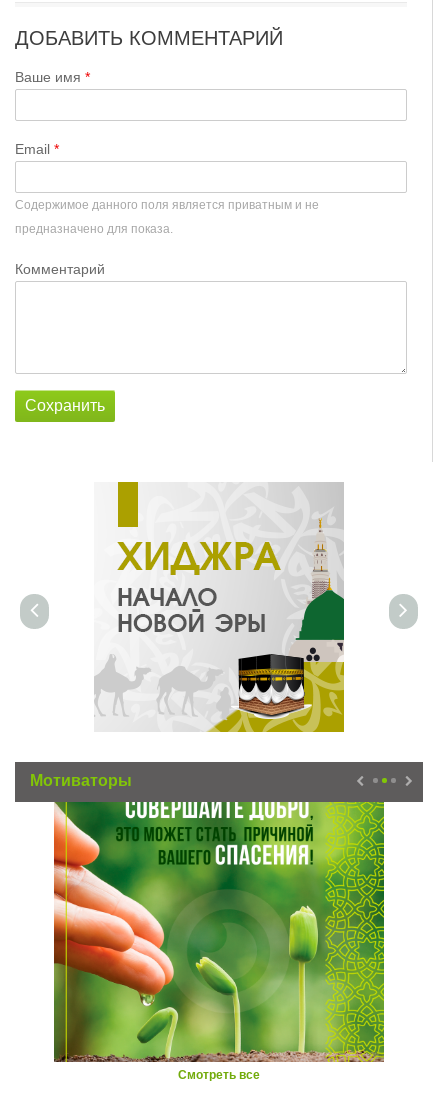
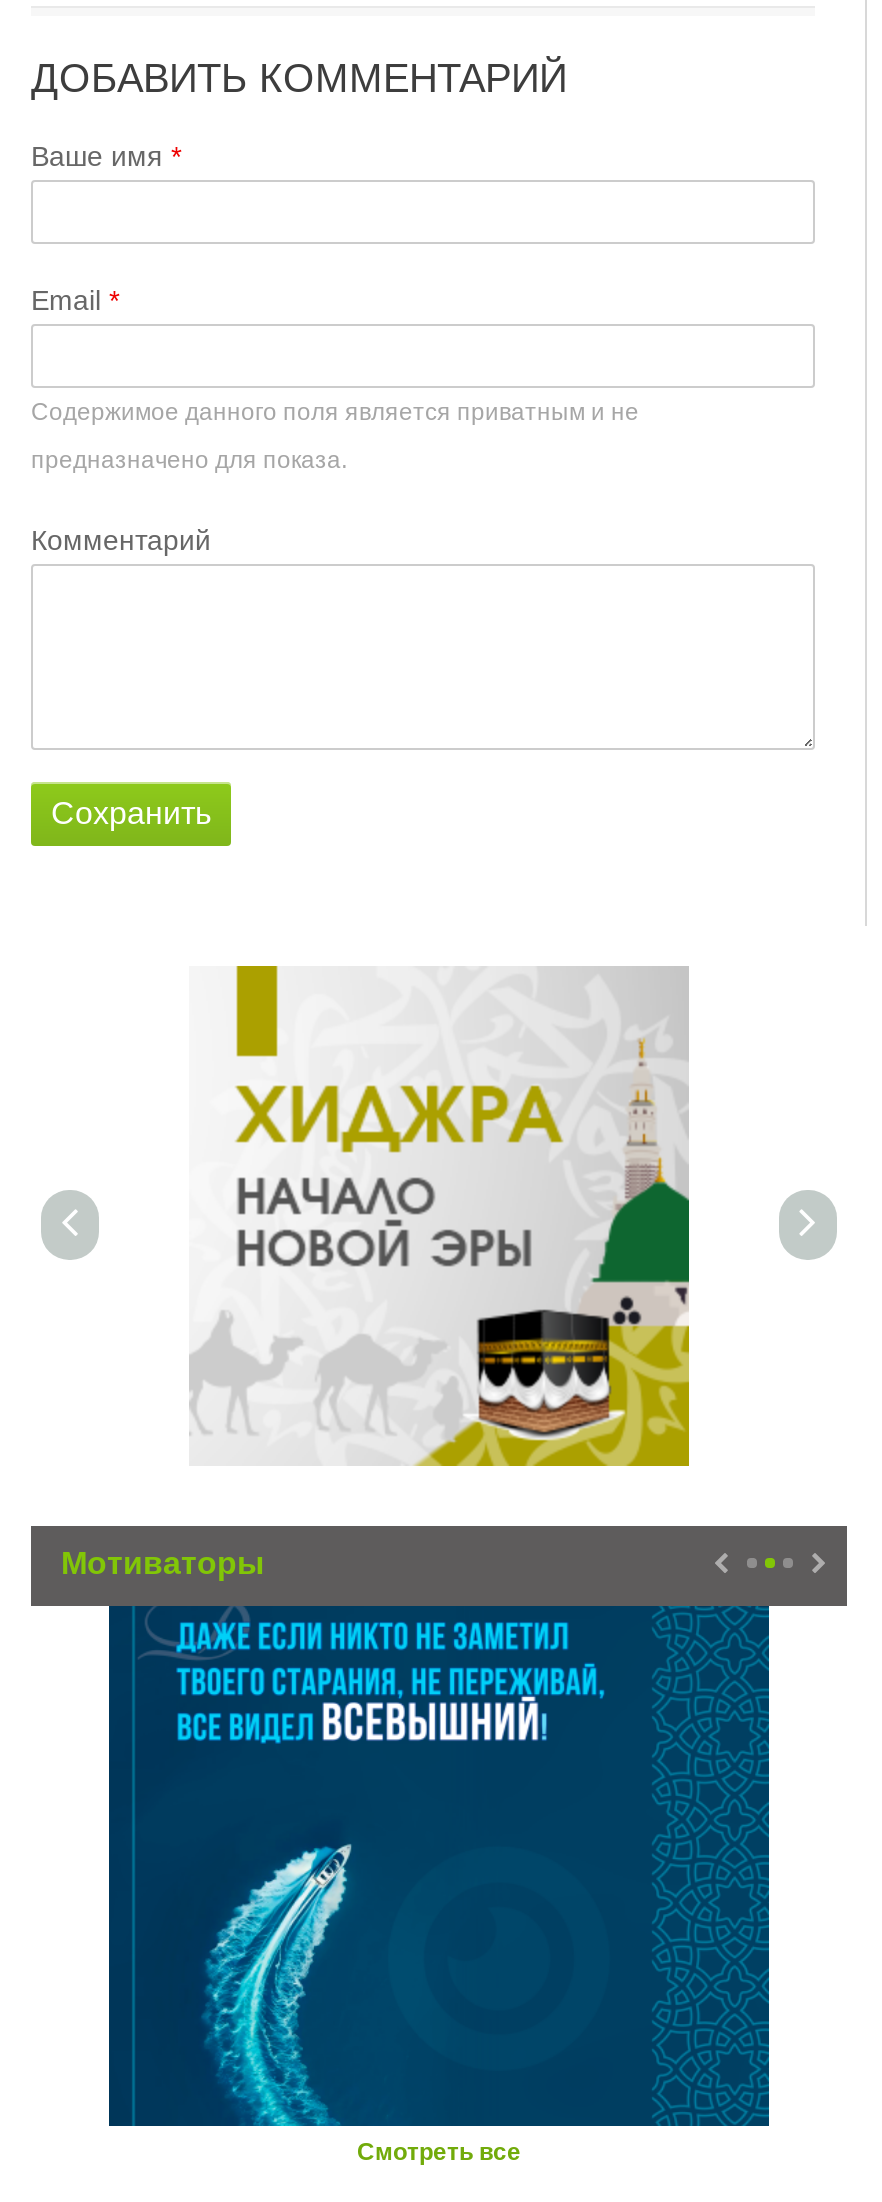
- [image]
+ [image]
